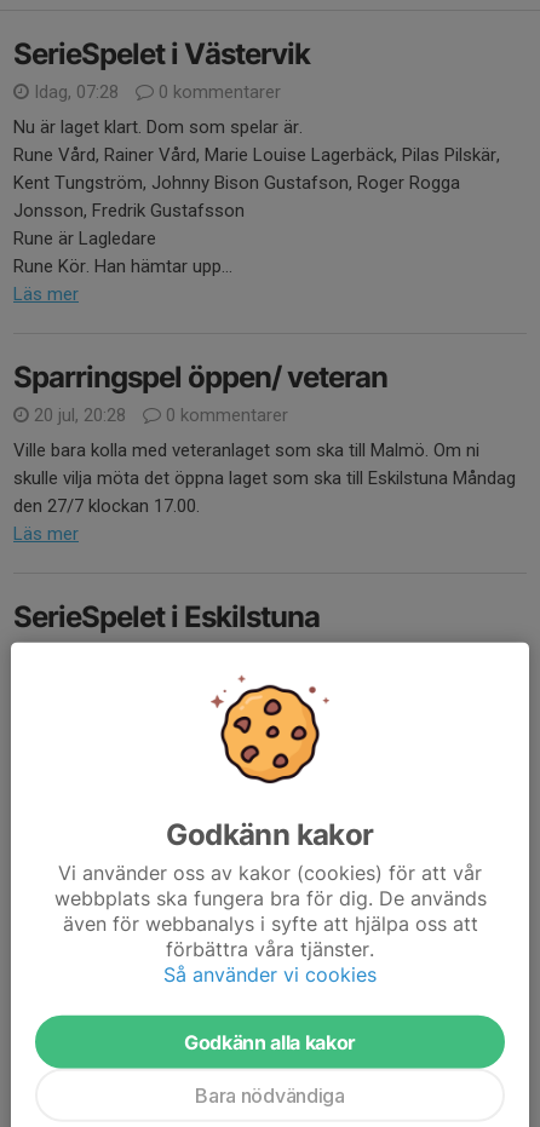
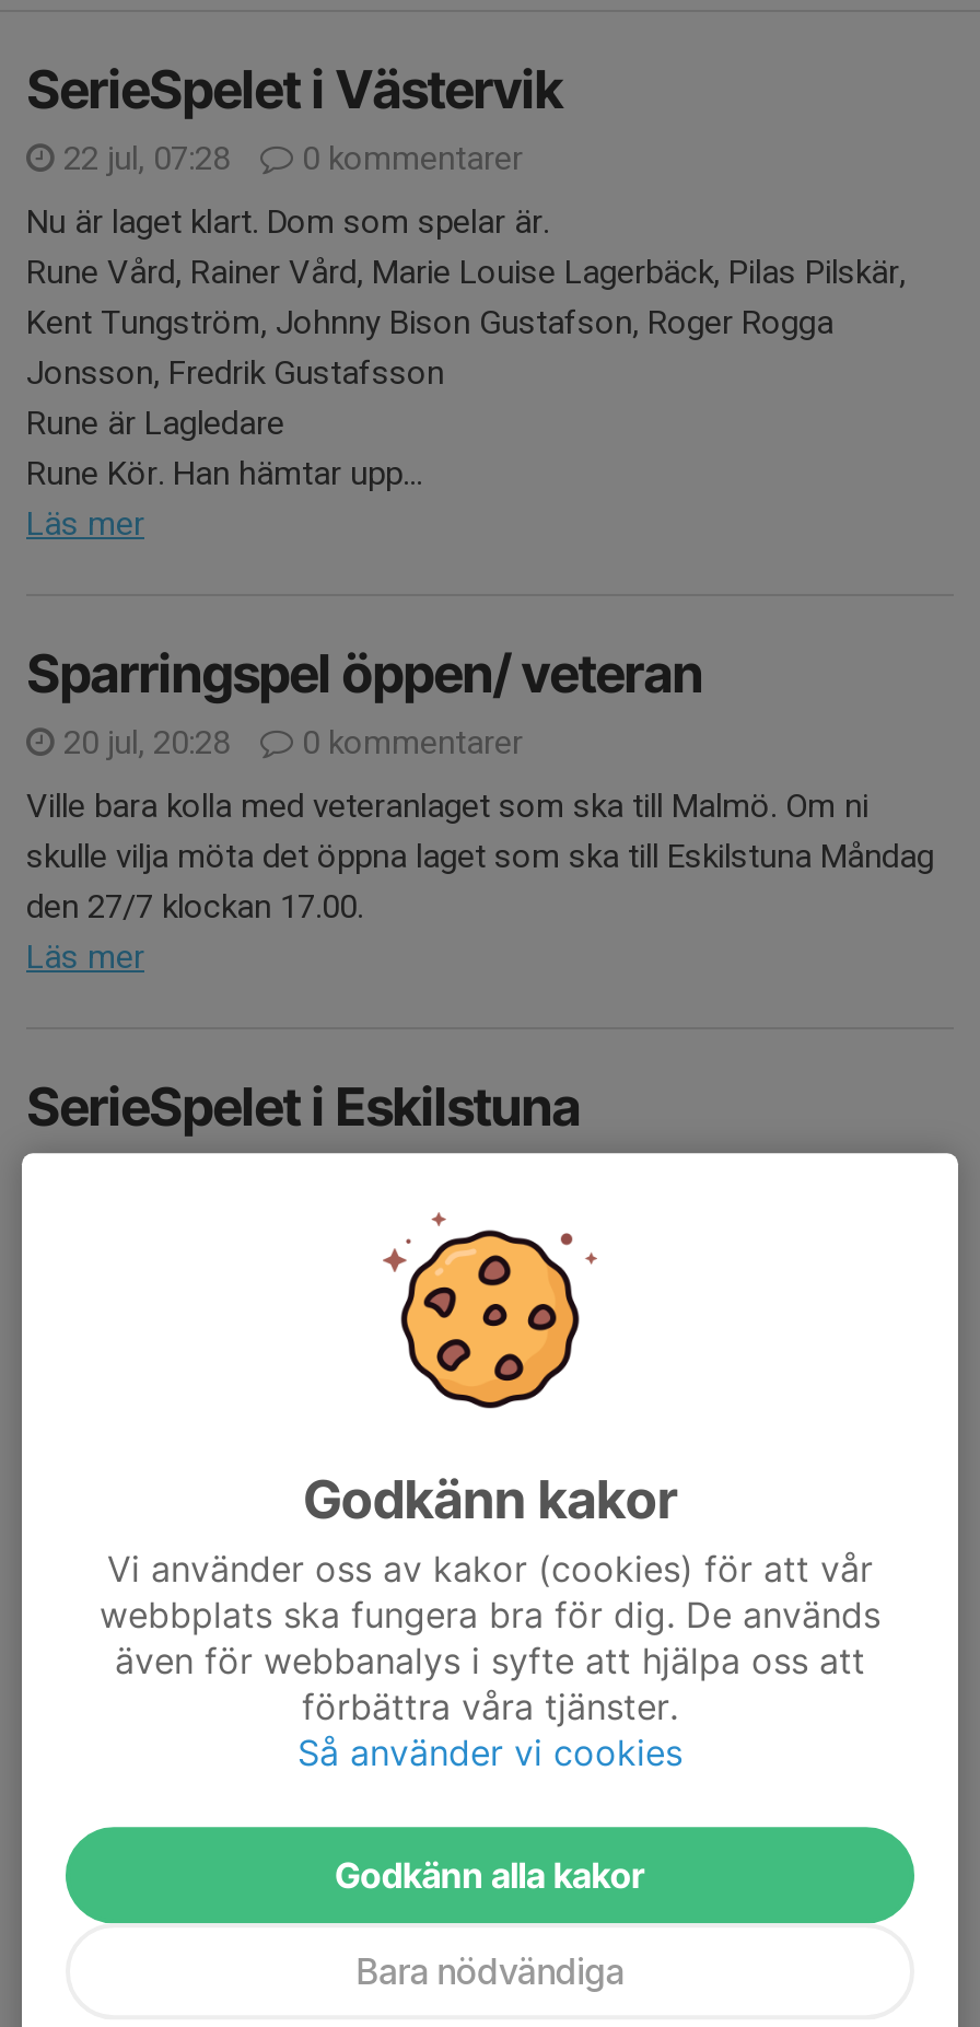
- Idag, 07:28 0 kommentarer
+ 22 jul, 07:28 0 kommentarer
